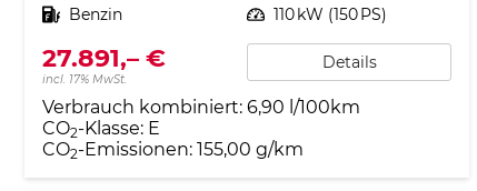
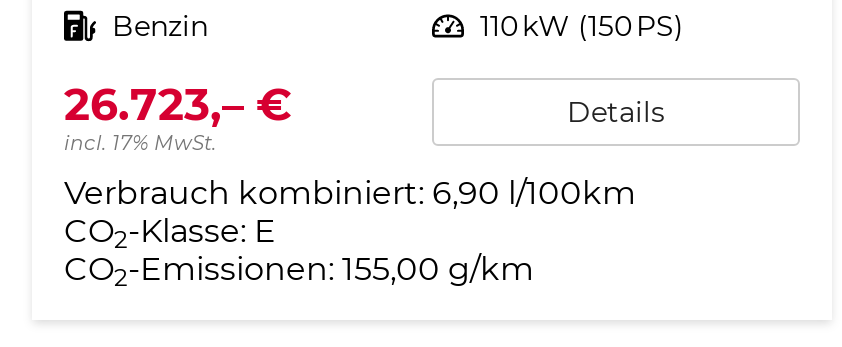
- 27.891,– €
+ 26.723,– €
